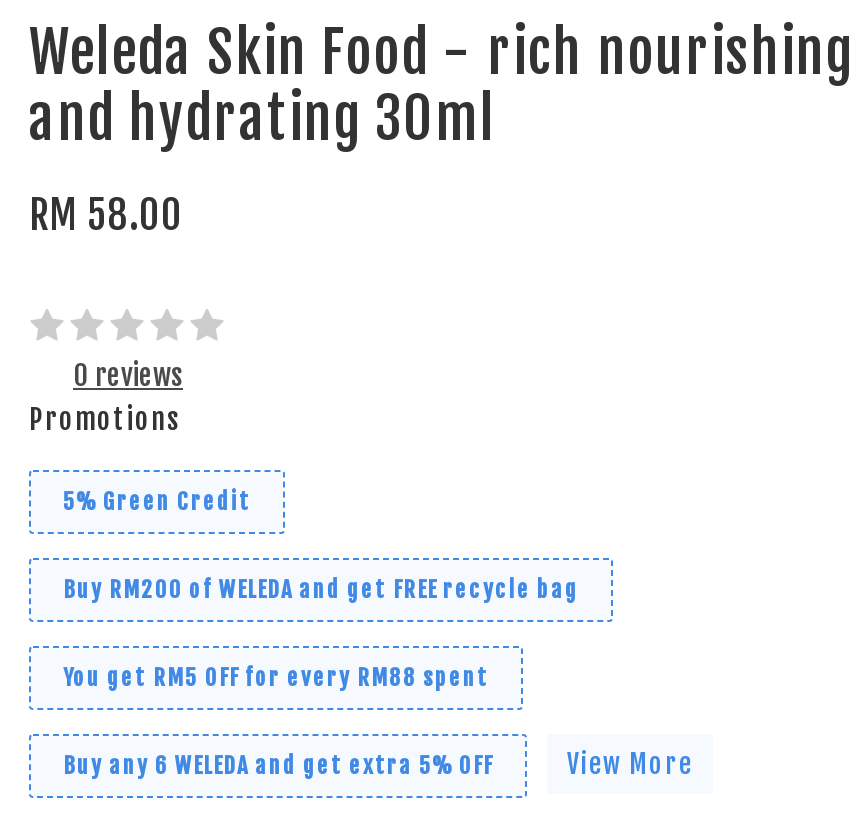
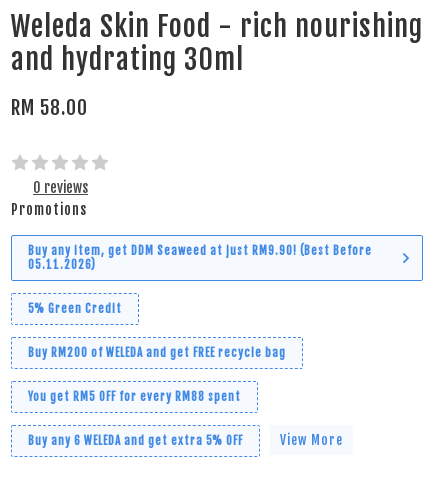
+ Buy any item, get DDM Seaweed at just RM9.90! (Best Before
+ 05.11.2026)
